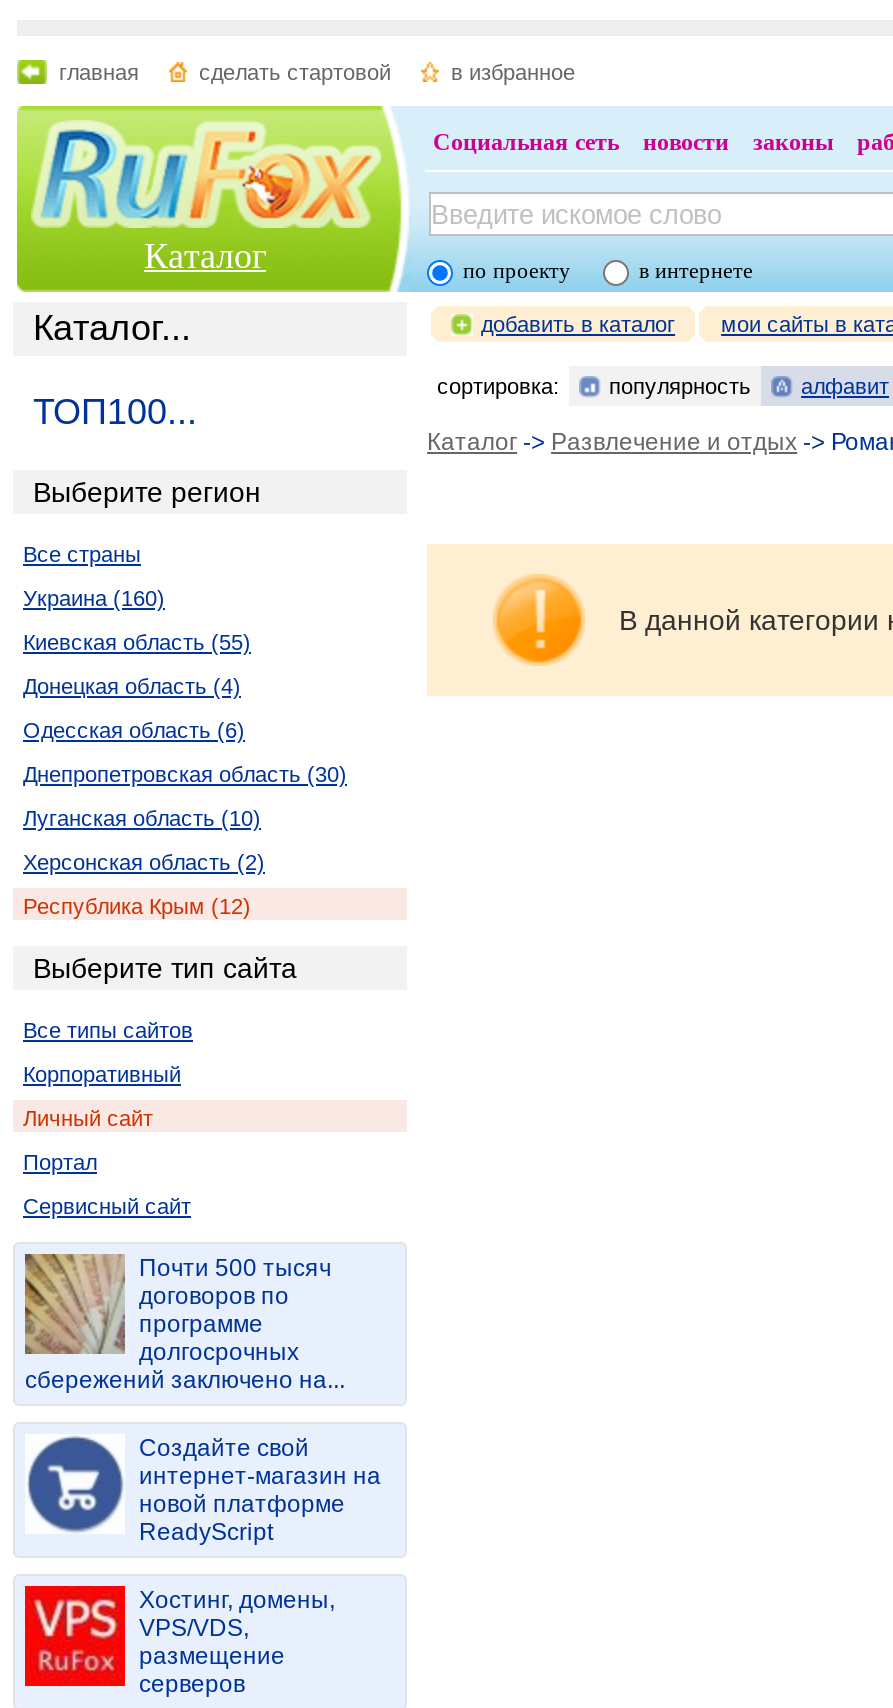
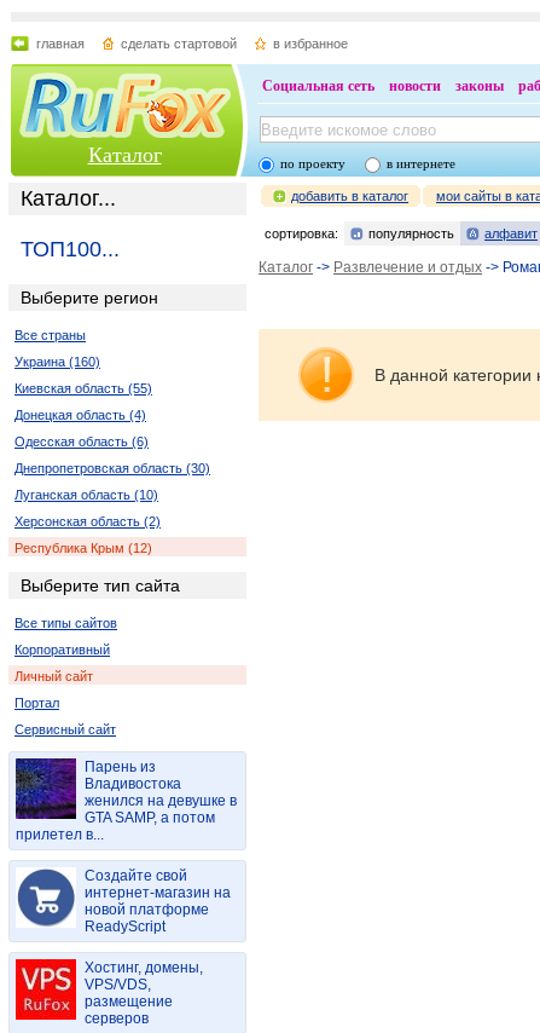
- [image]
- Почти 500 тысяч
- договоров по
- программе
- долгосрочных
- сбережений заключено на...
+ [image]
+ Парень из
+ Владивостока
+ женился на девушке в
+ GTA SAMP, а потом
+ прилетел в...
